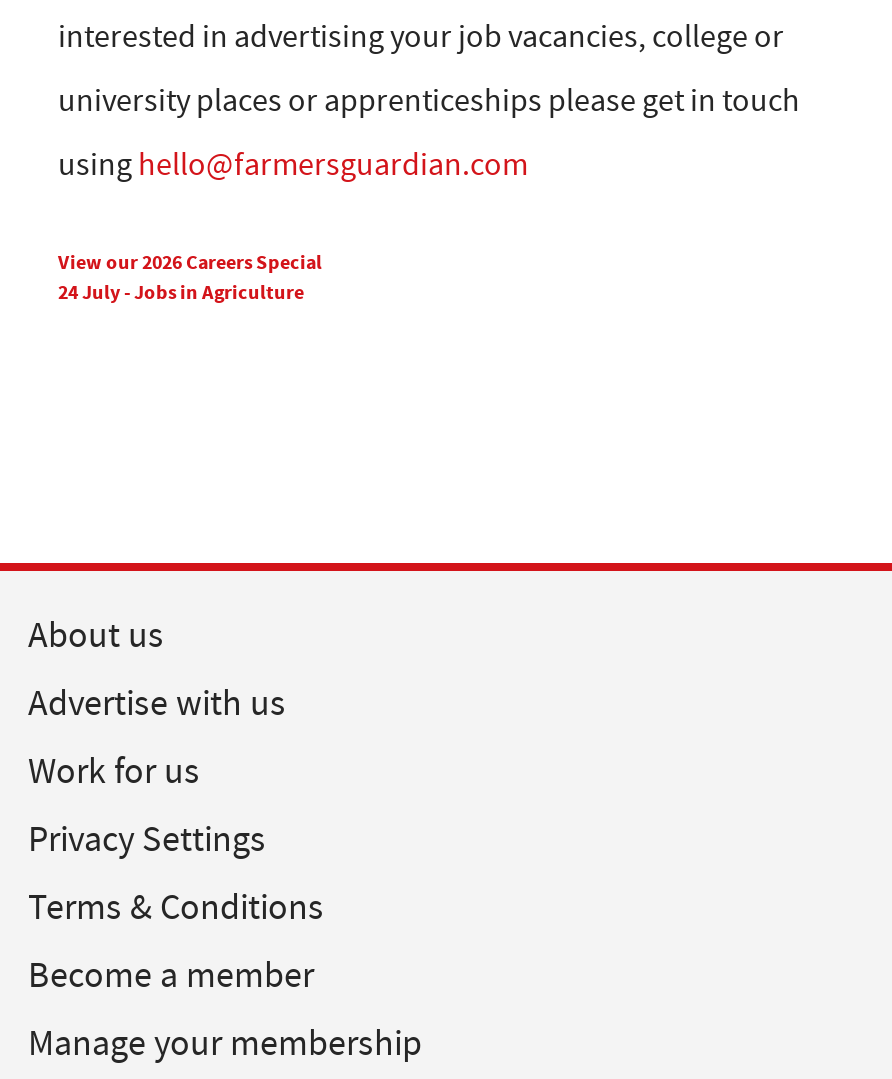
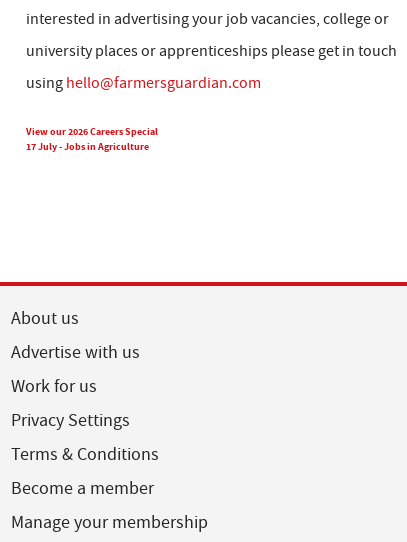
- 24 July - Jobs in Agriculture
+ 17 July - Jobs in Agriculture
